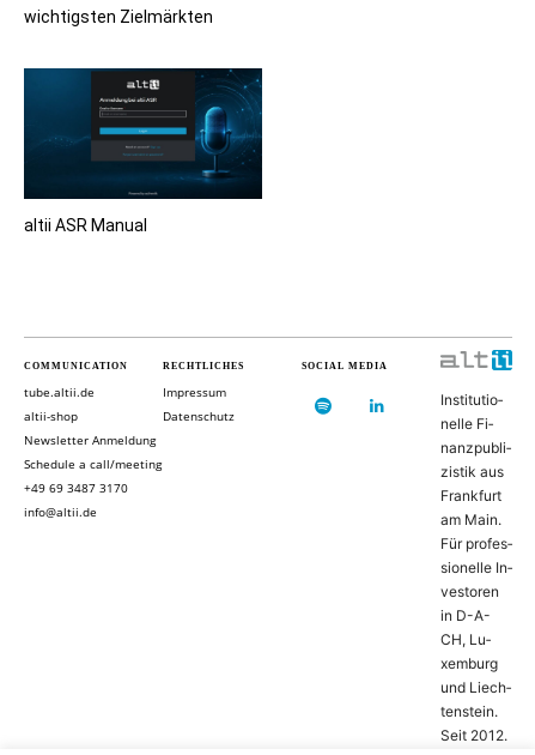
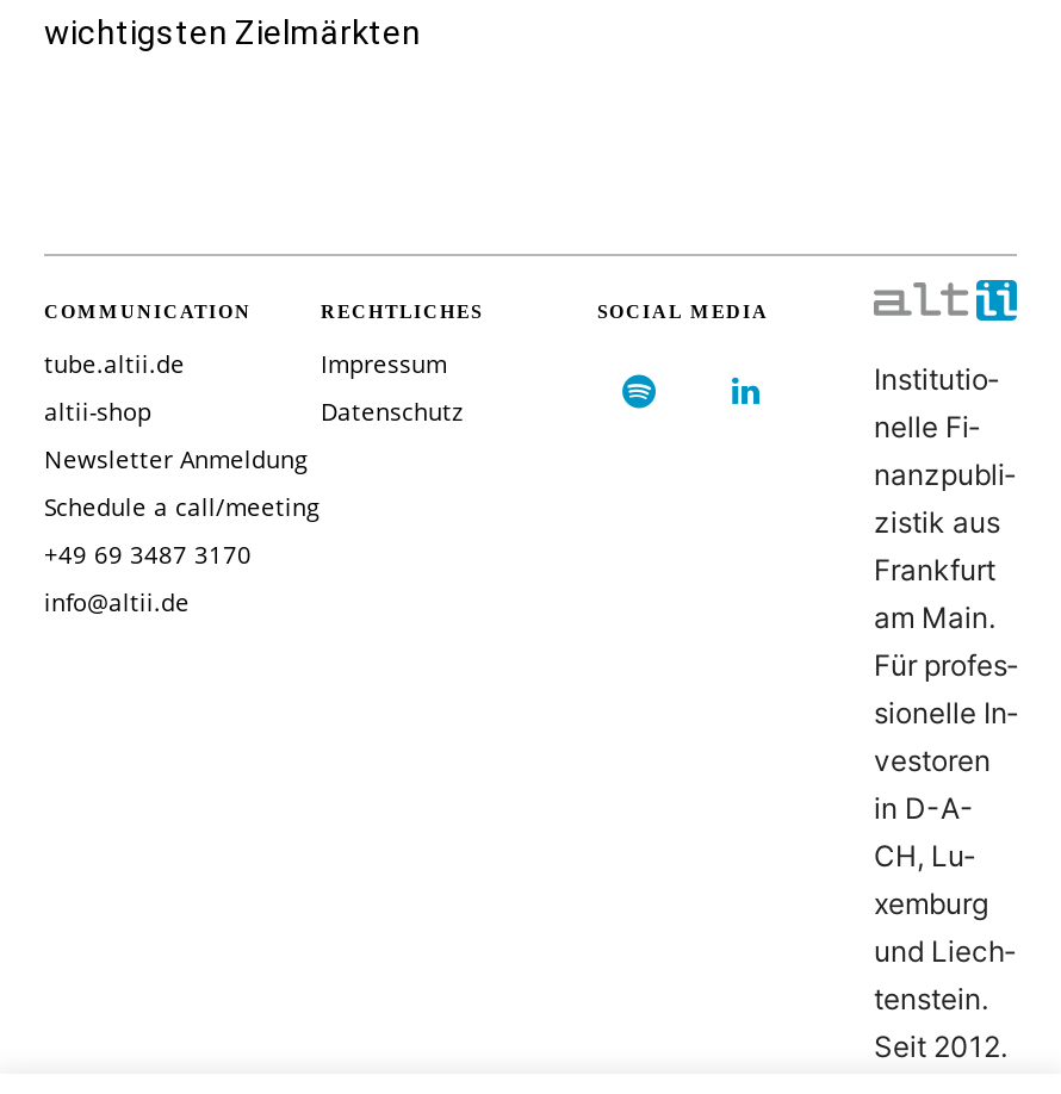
- [image]
- altii ASR Manual
